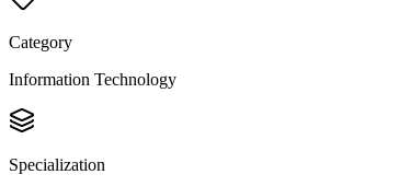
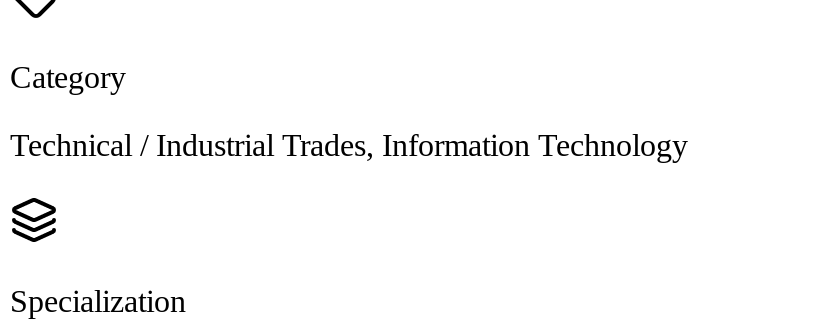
- Information Technology
+ Technical / Industrial Trades, Information Technology
